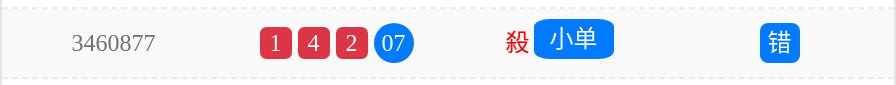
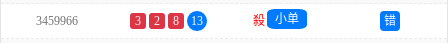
- 3460877
- 1
- 4
+ 3459966
+ 3

- 07
+ 8
+ 13
